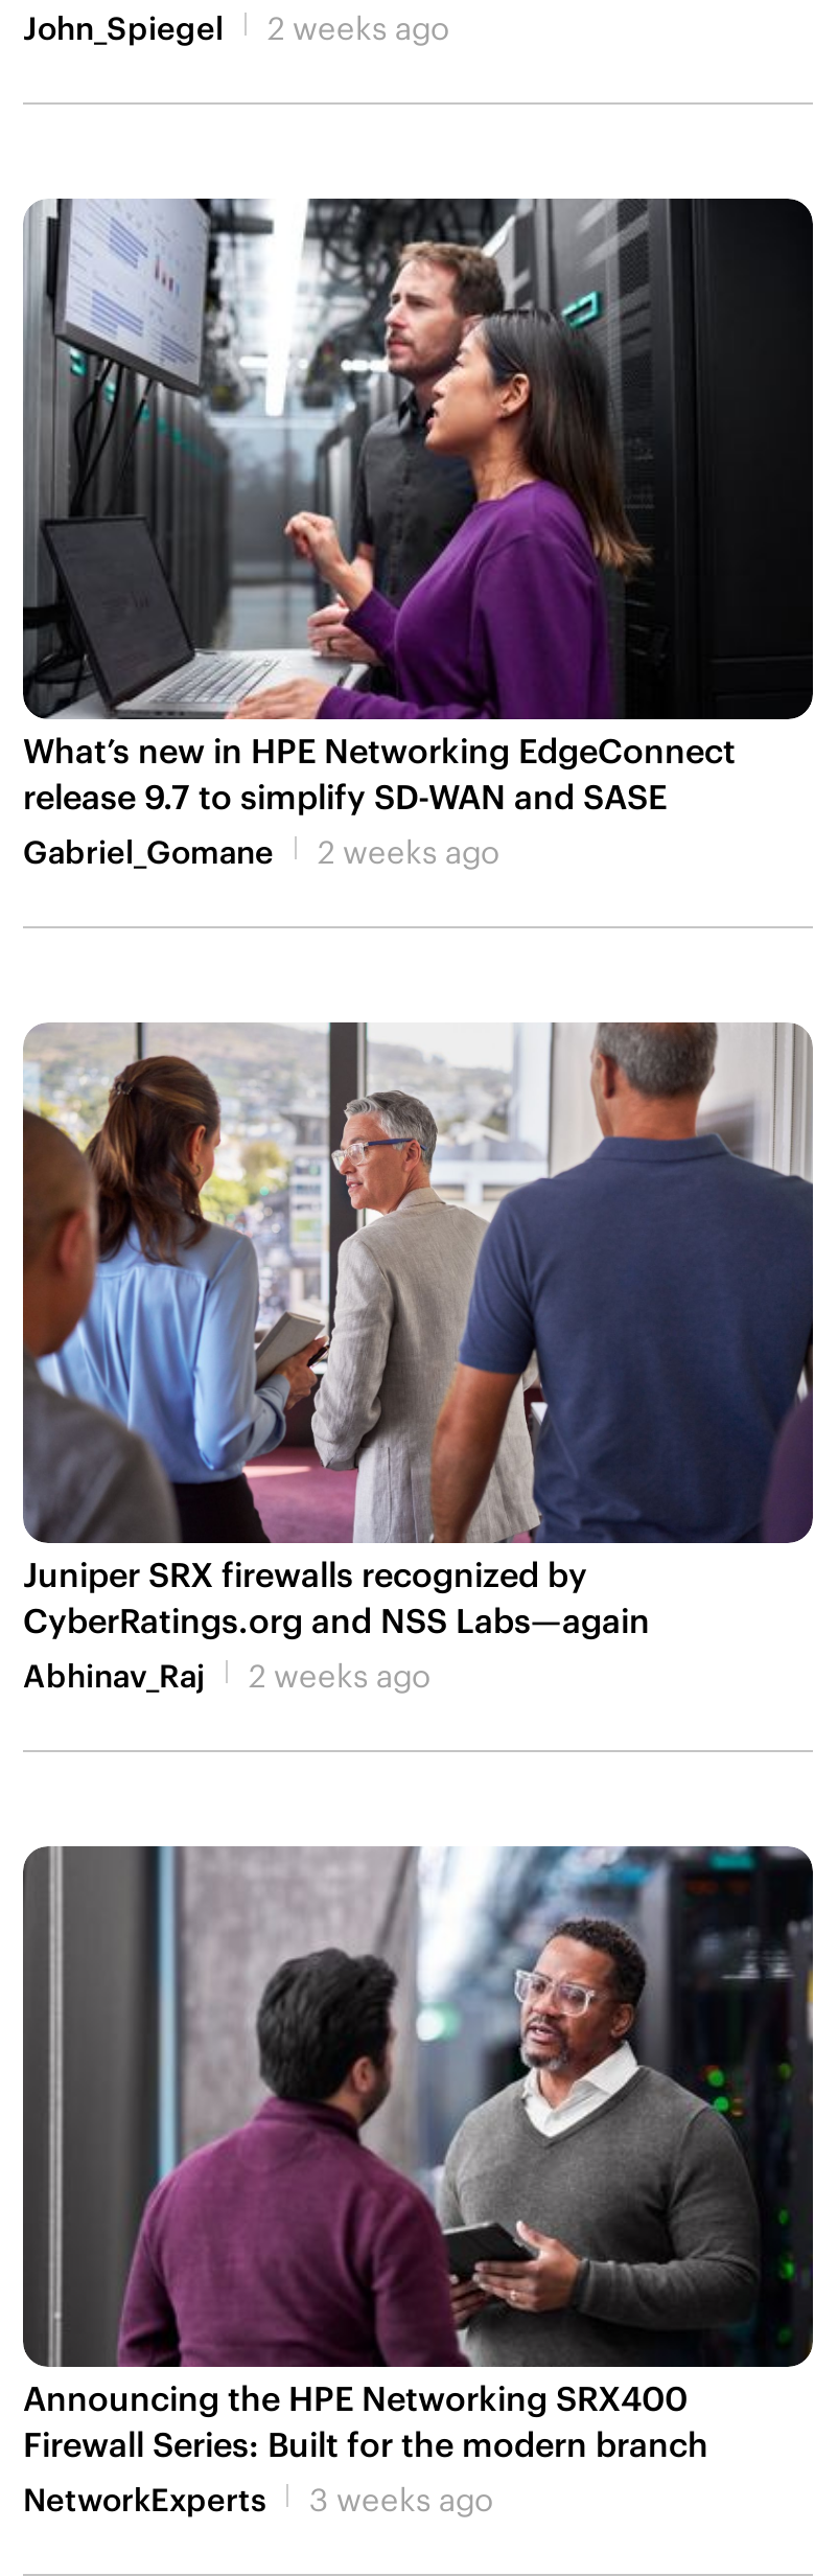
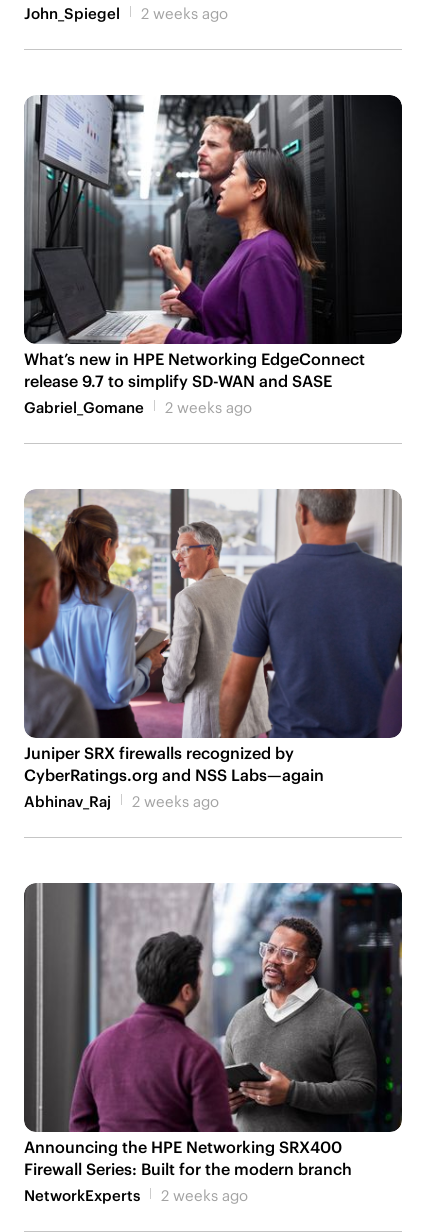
- NetworkExperts 3 weeks ago
+ NetworkExperts 2 weeks ago
